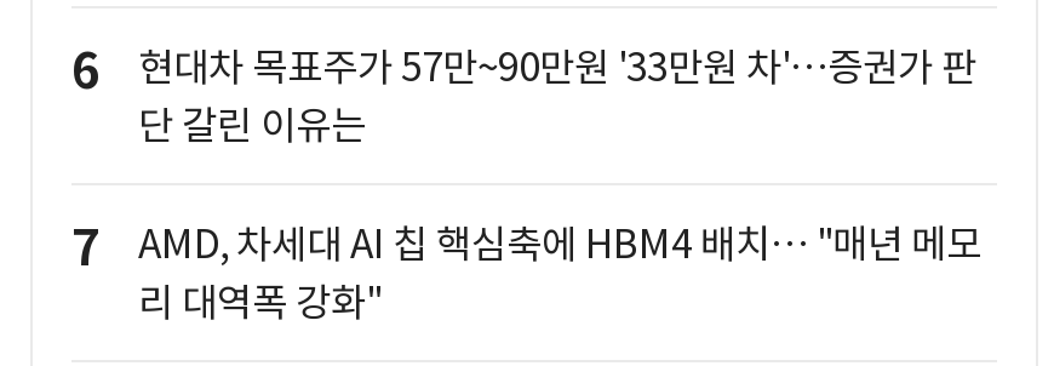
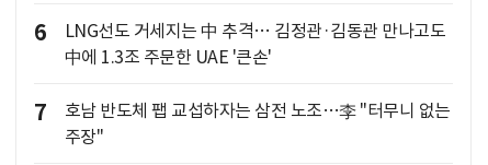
- 현대차 목표주가 57만~90만원 '33만원 차'…증권가 판
- 단 갈린 이유는
+ LNG선도 거세지는 中 추격… 김정관·김동관 만나고도
+ 中에 1.3조 주문한 UAE '큰손'

- AMD, 차세대 AI 칩 핵심축에 HBM4 배치… "매년 메모
- 리 대역폭 강화"
+ 호남 반도체 팹 교섭하자는 삼전 노조…李 "터무니 없는
+ 주장"
